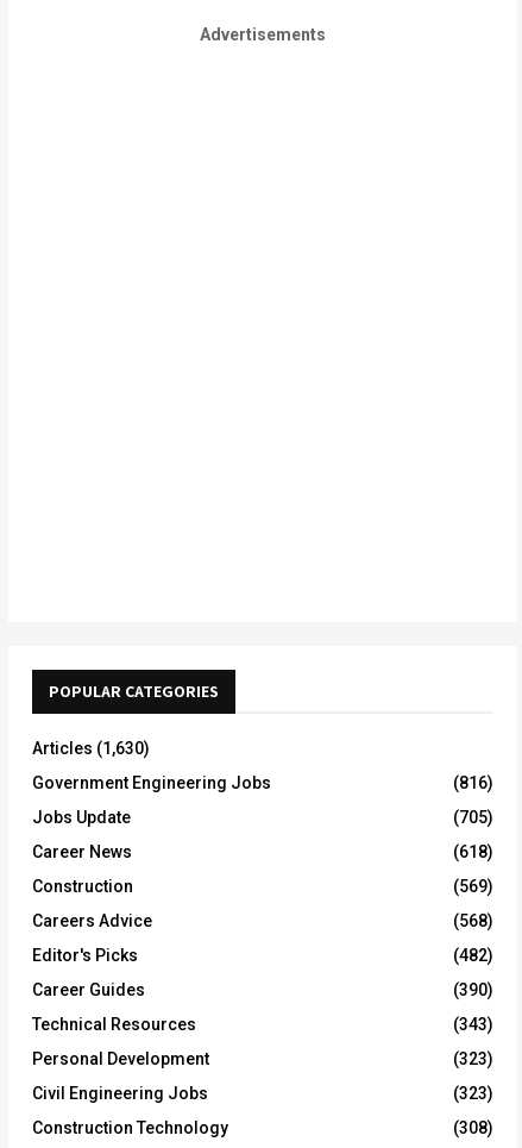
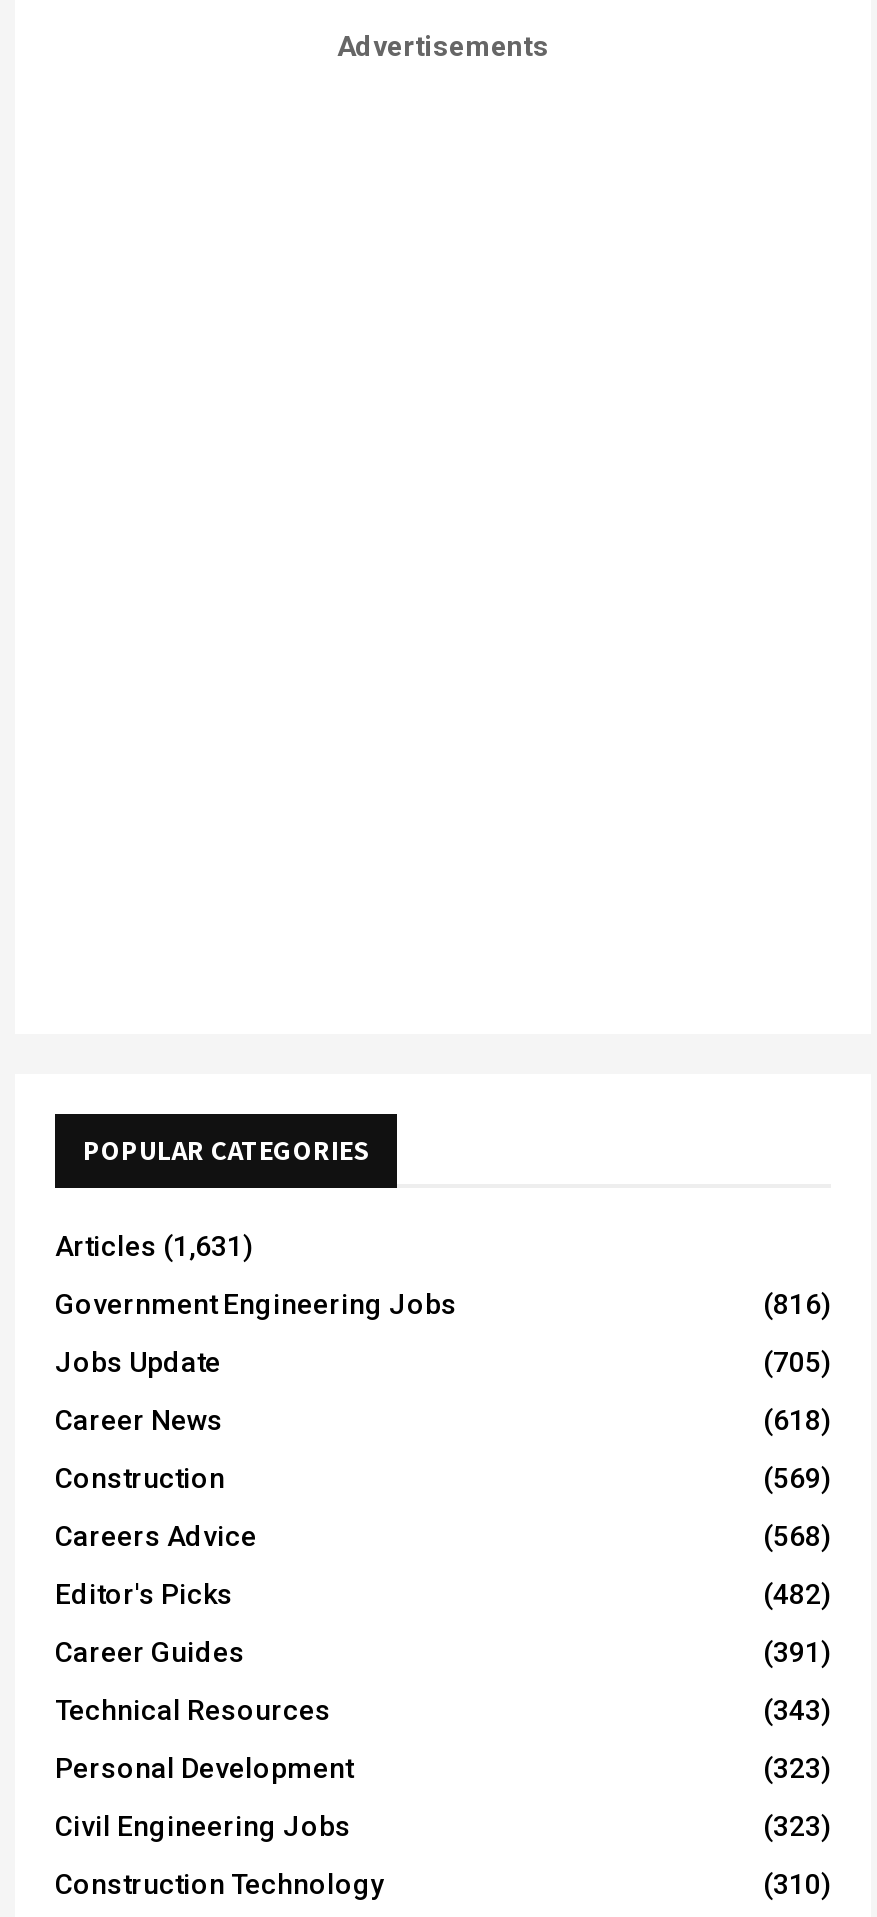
- Articles (1,630)
+ Articles (1,631)

- (390)
+ (391)

- (308)
+ (310)
